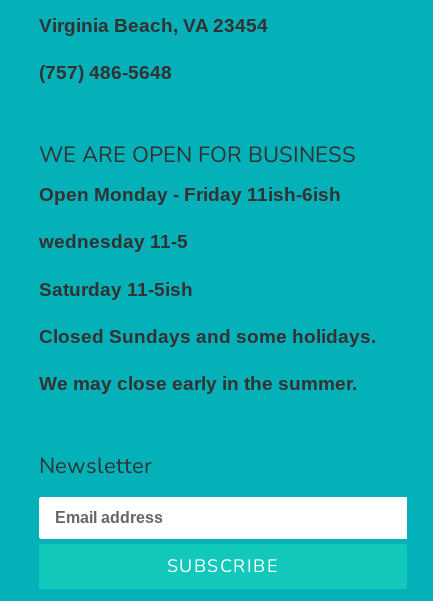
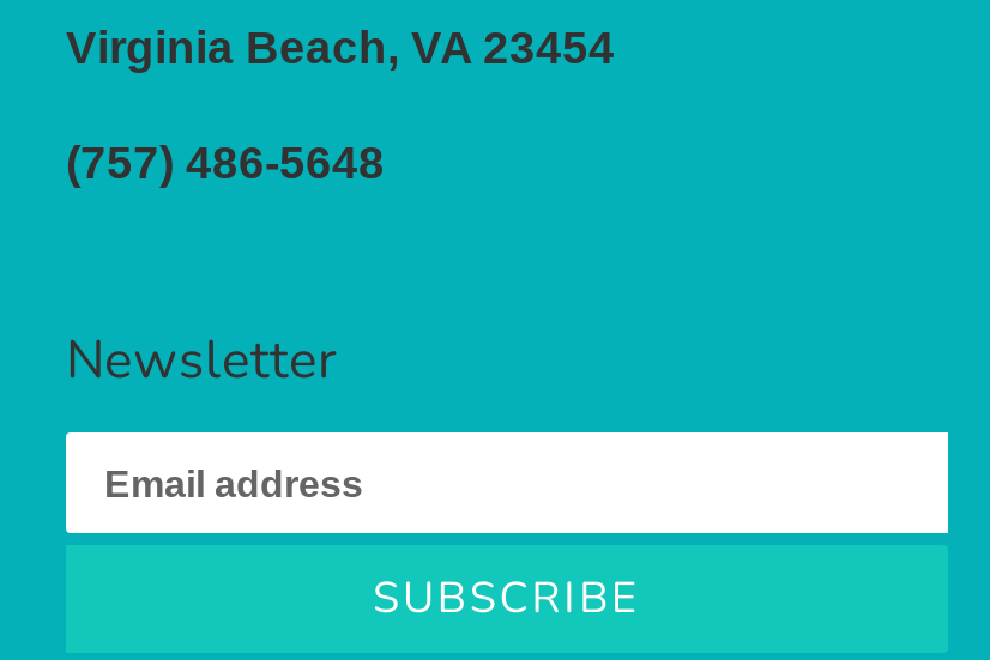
- WE ARE OPEN FOR BUSINESS
- Open Monday - Friday 11ish-6ish
- wednesday 11-5
- Saturday 11-5ish
- Closed Sundays and some holidays.
- We may close early in the summer.
